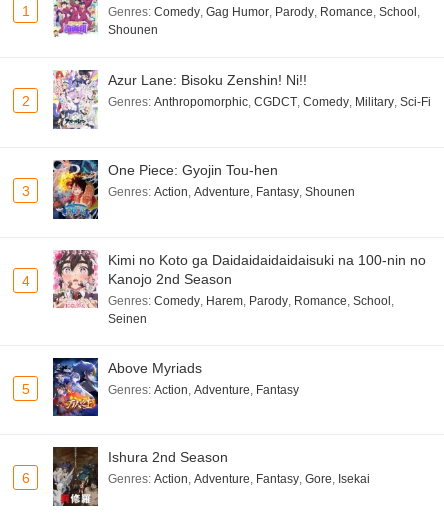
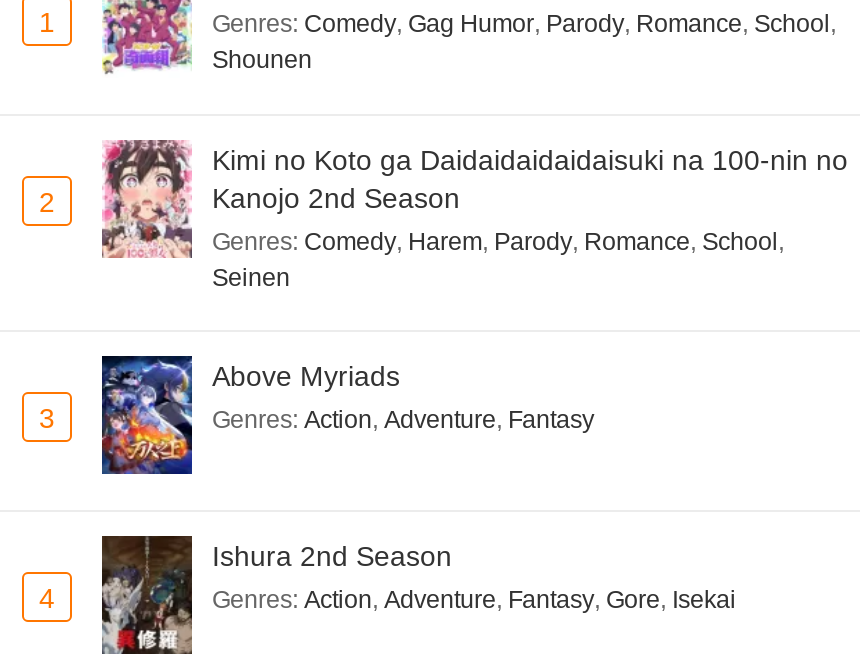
- [image]
- Azur Lane: Bisoku Zenshin! Ni!!
- Genres: Anthropomorphic, CGDCT, Comedy, Military, Sci-Fi

- [image]
- One Piece: Gyojin Tou-hen
- Genres: Action, Adventure, Fantasy, Shounen

- 3

- 4

- 5
+ 3

- 6
+ 4
